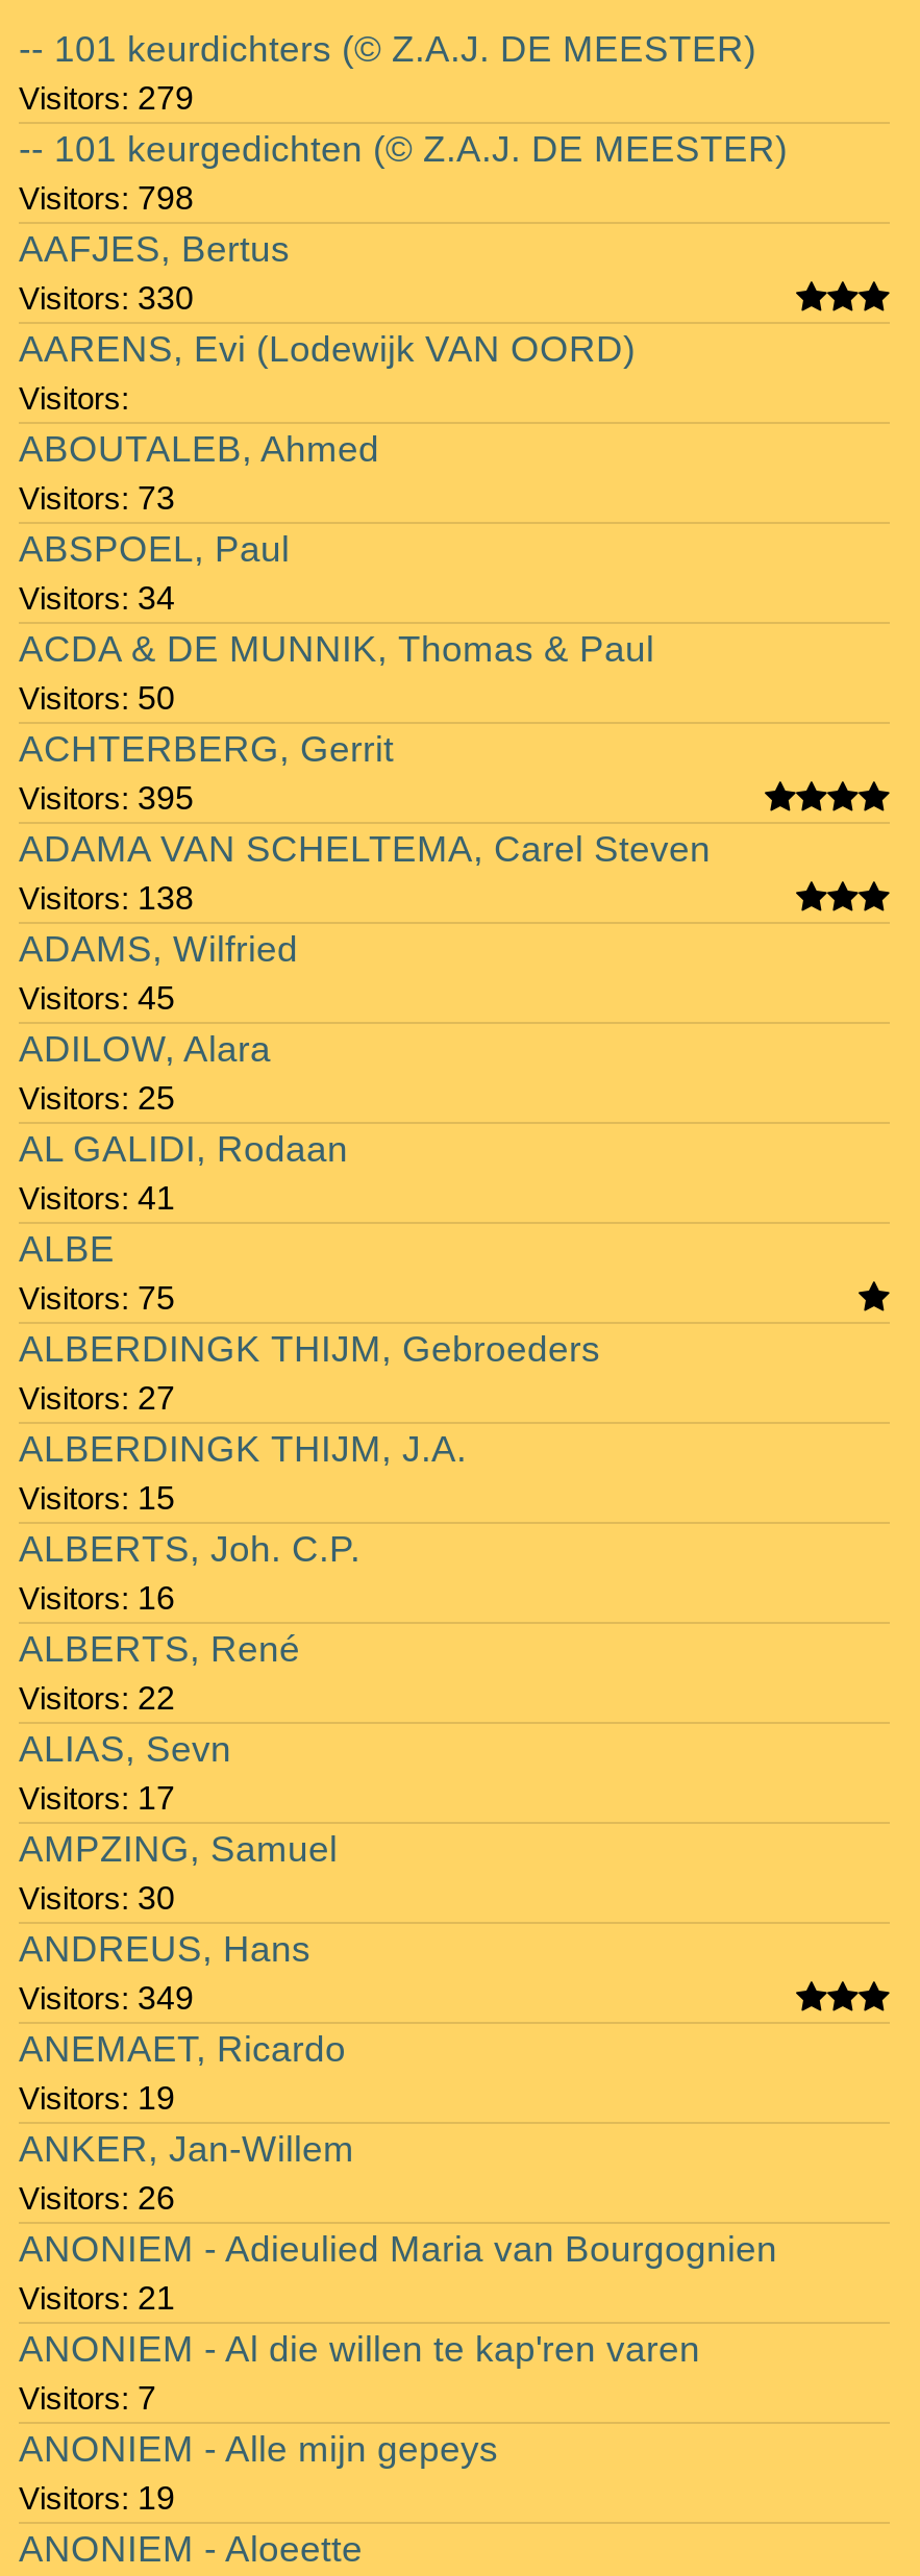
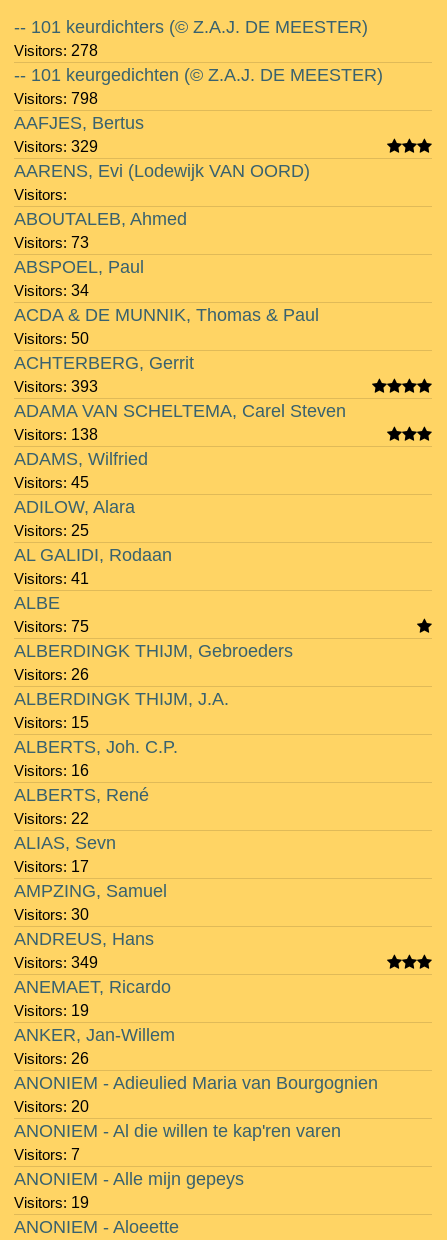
- Visitors: 279
+ Visitors: 278

- Visitors: 330
+ Visitors: 329

- Visitors: 395
+ Visitors: 393

- Visitors: 27
+ Visitors: 26

- Visitors: 21
+ Visitors: 20
